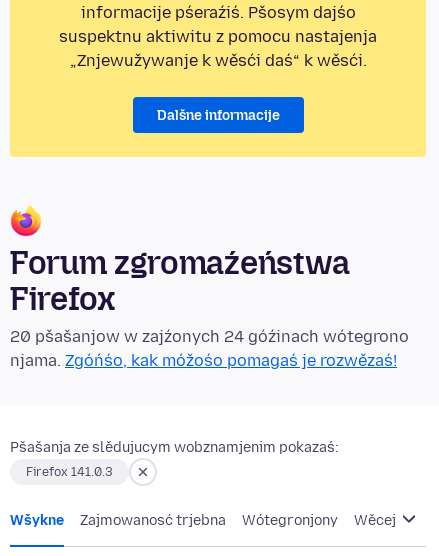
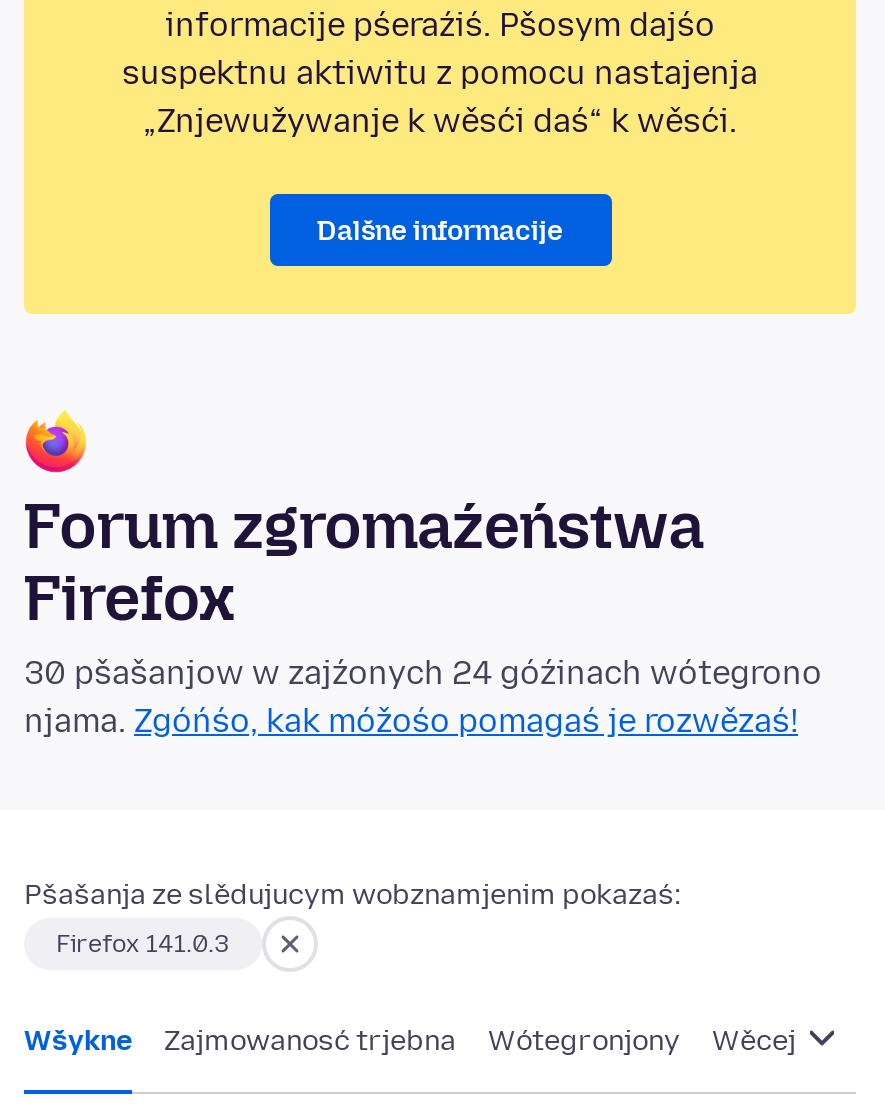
- 20 pšašanjow w zajźonych 24 góźinach wótegrono
+ 30 pšašanjow w zajźonych 24 góźinach wótegrono
